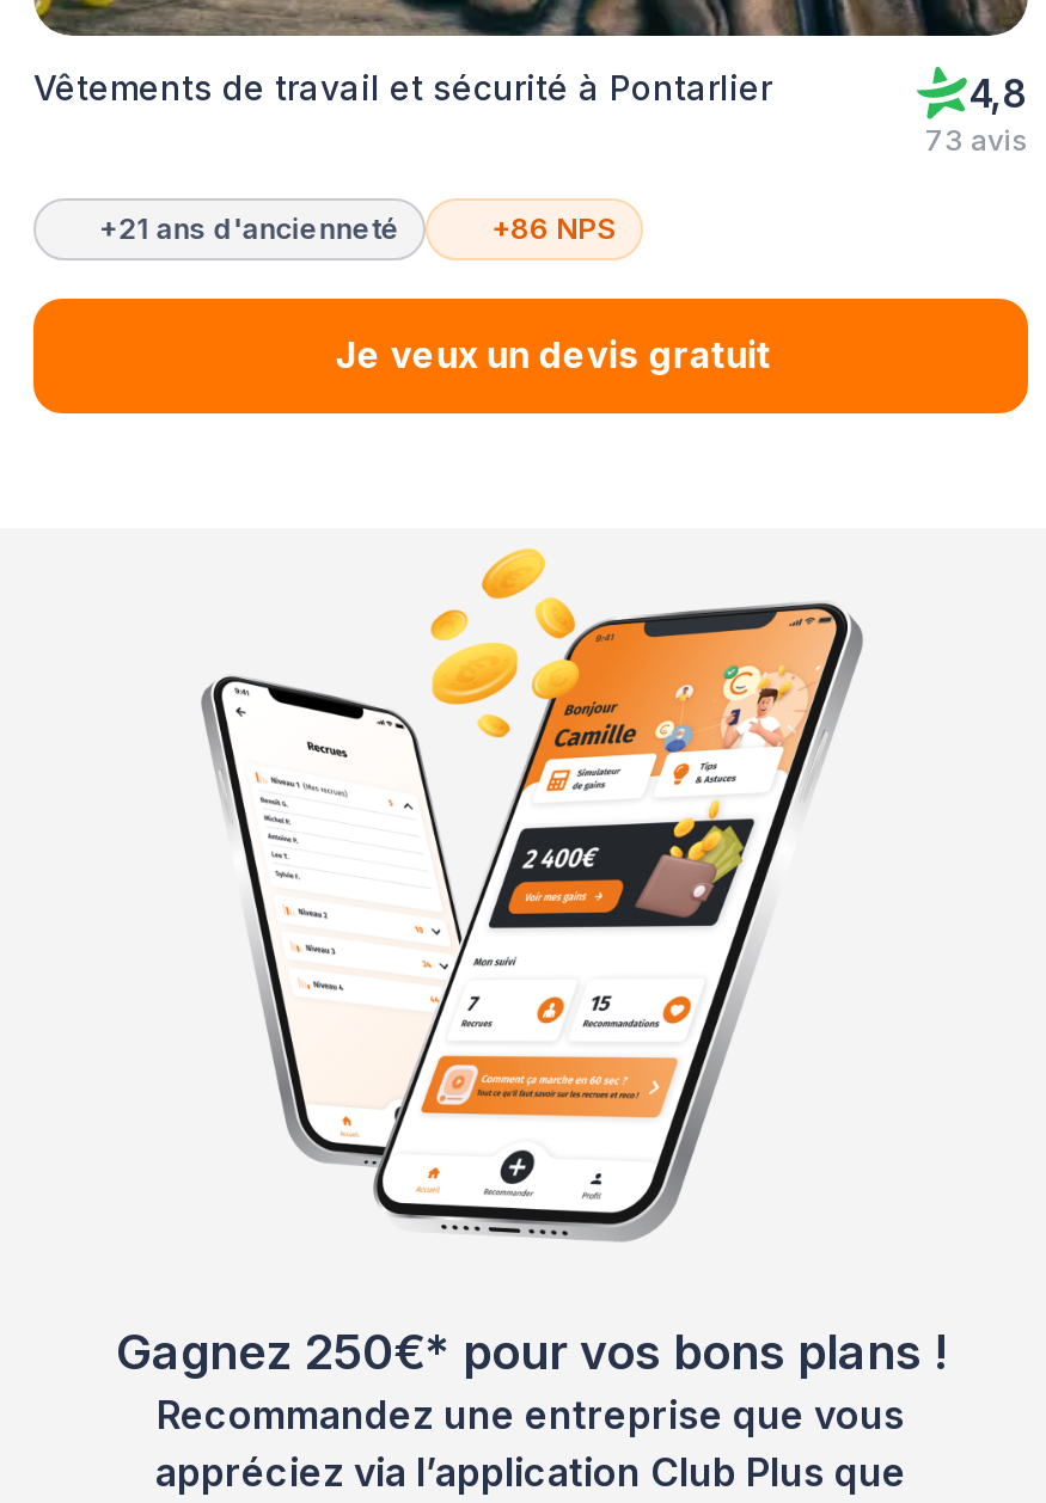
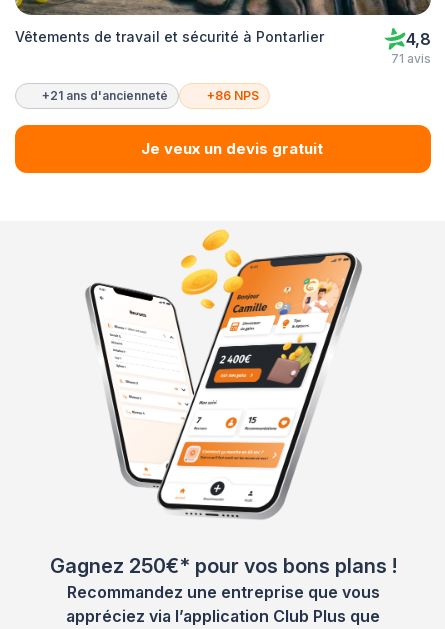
- 73 avis
+ 71 avis
